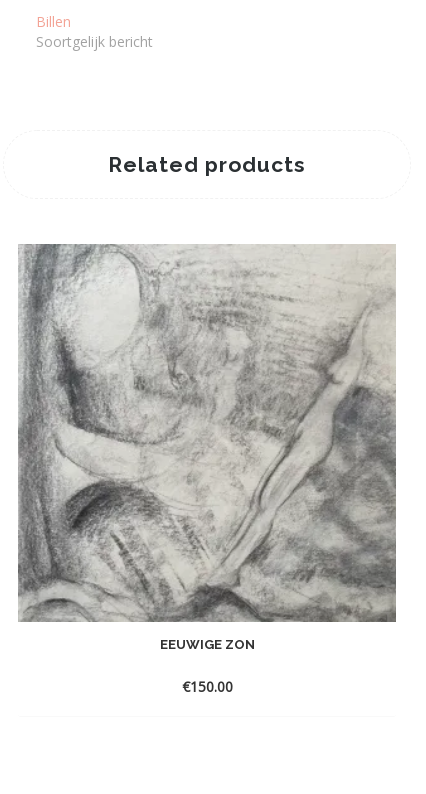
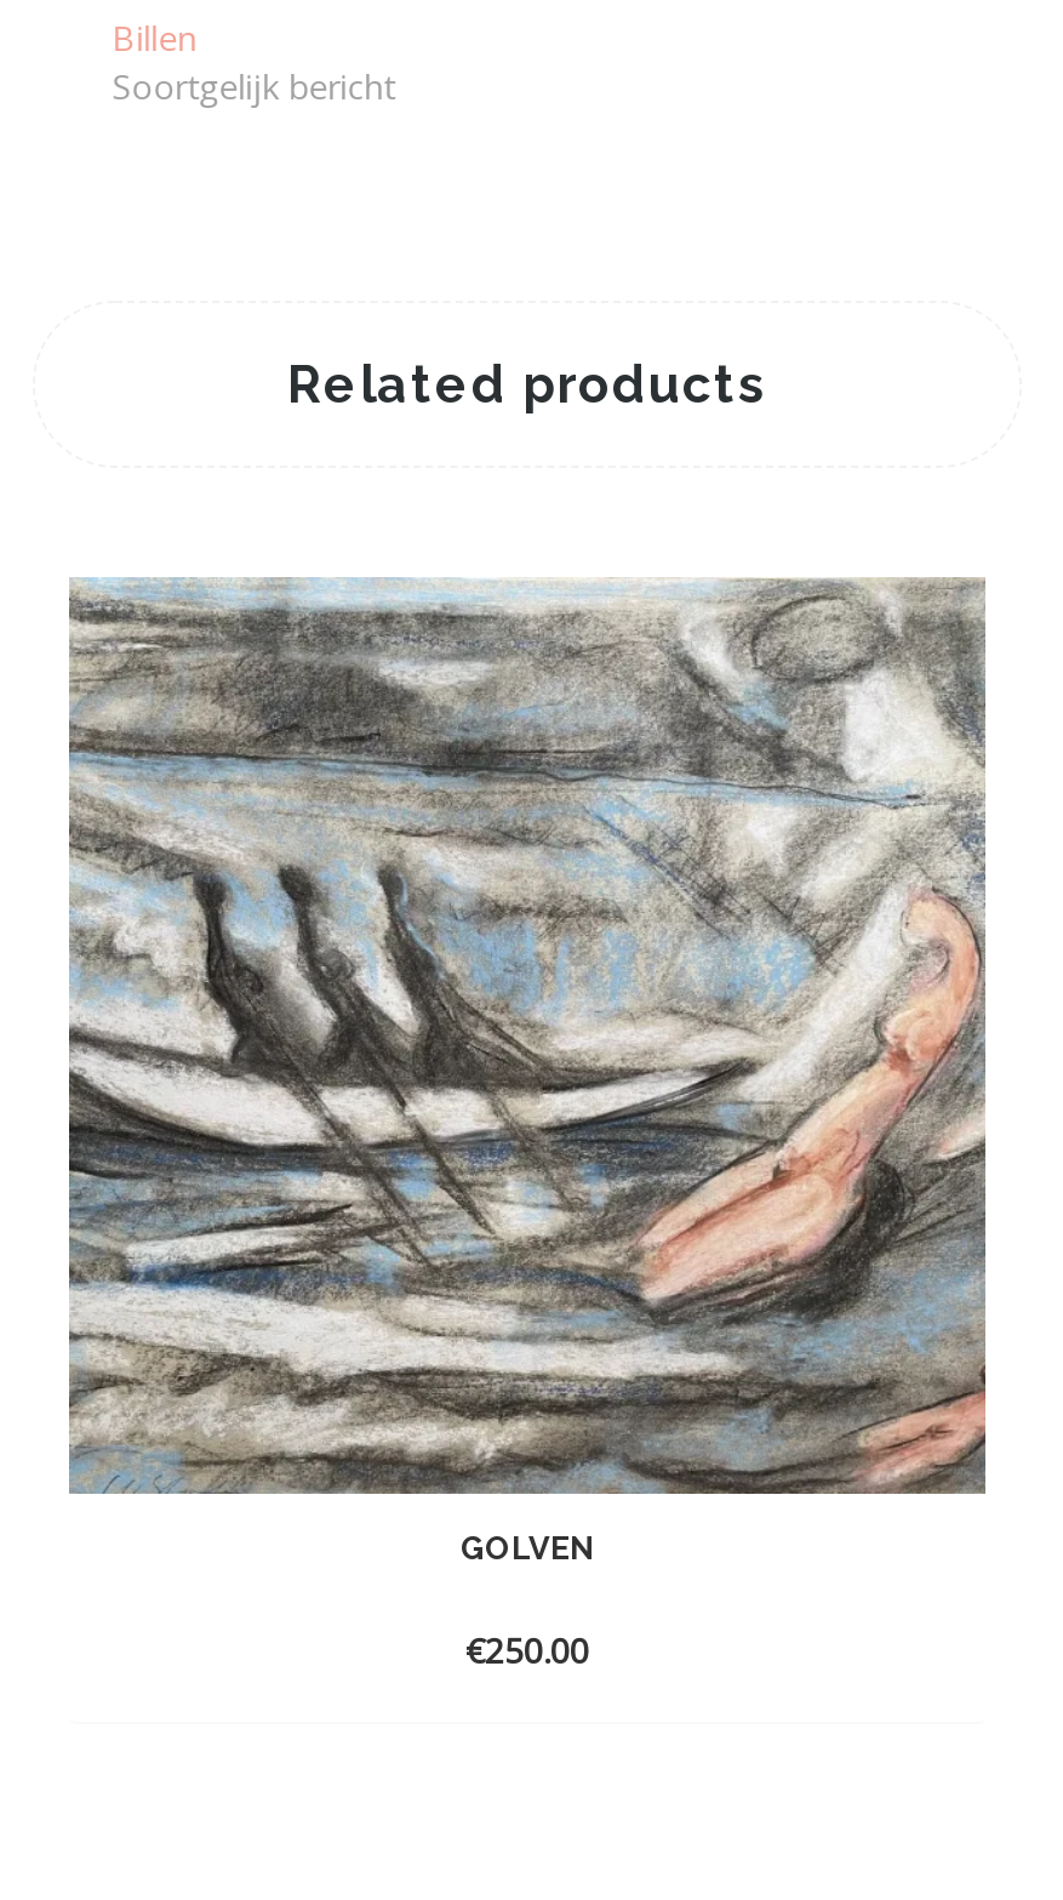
- [image]
- EEUWIGE ZON
+ [image]
+ GOLVEN

- €150.00
+ €250.00
